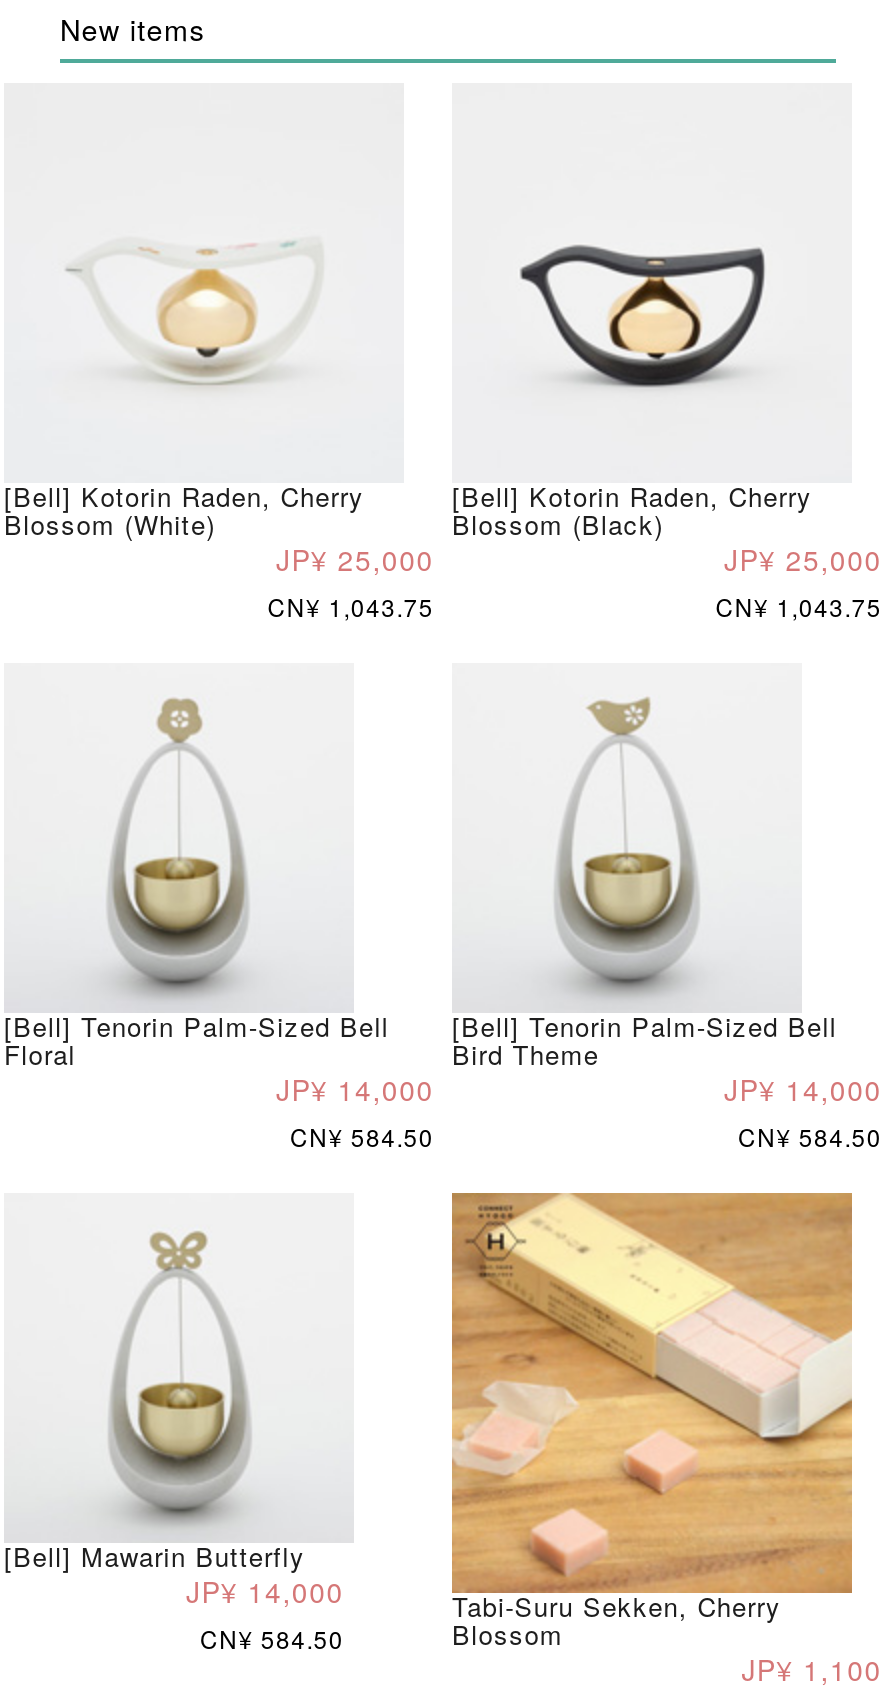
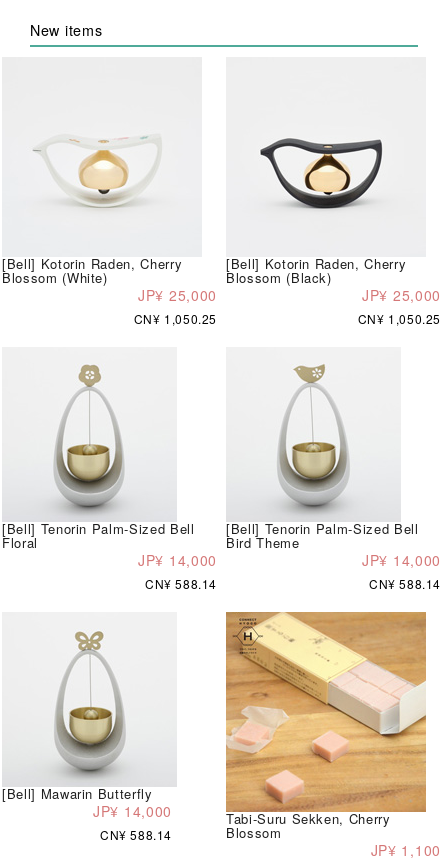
- CN¥ 1,043.75
+ CN¥ 1,050.25

- CN¥ 1,043.75
+ CN¥ 1,050.25

- CN¥ 584.50
+ CN¥ 588.14

- CN¥ 584.50
+ CN¥ 588.14

- CN¥ 584.50
+ CN¥ 588.14
